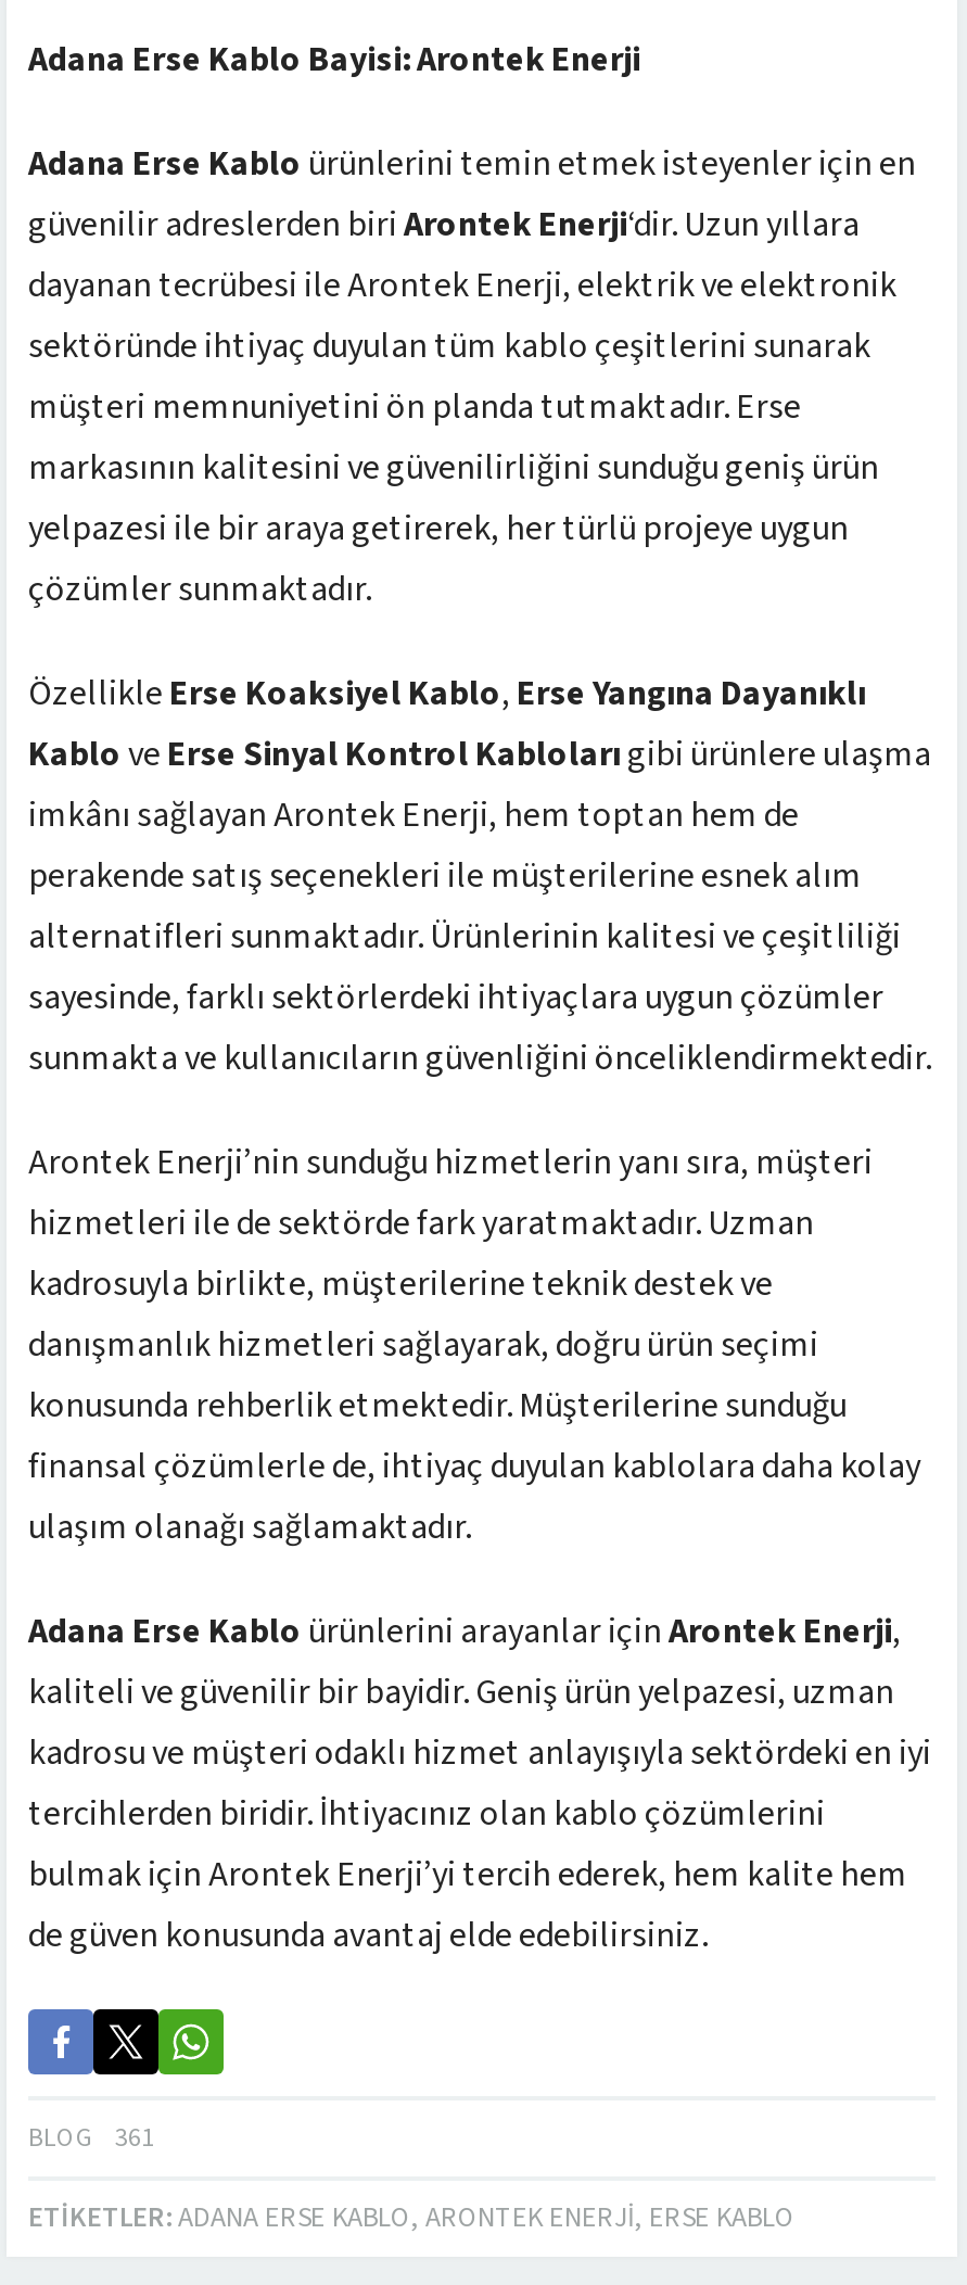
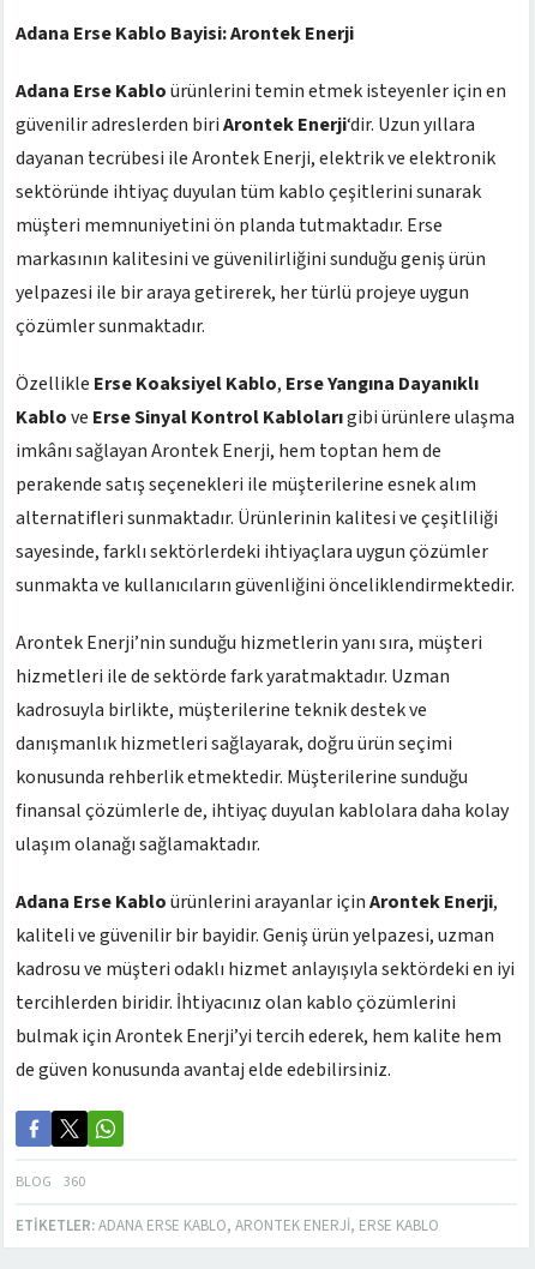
- BLOG 361
+ BLOG 360
